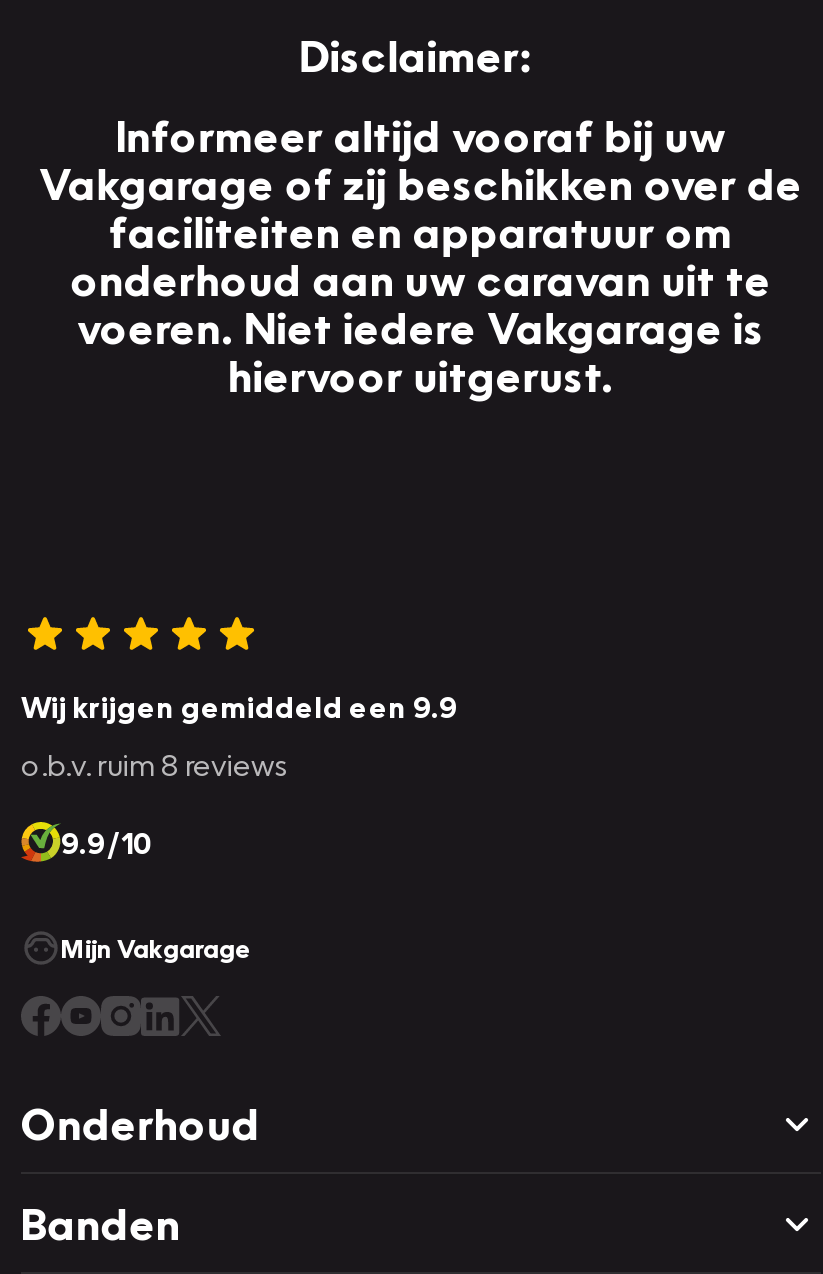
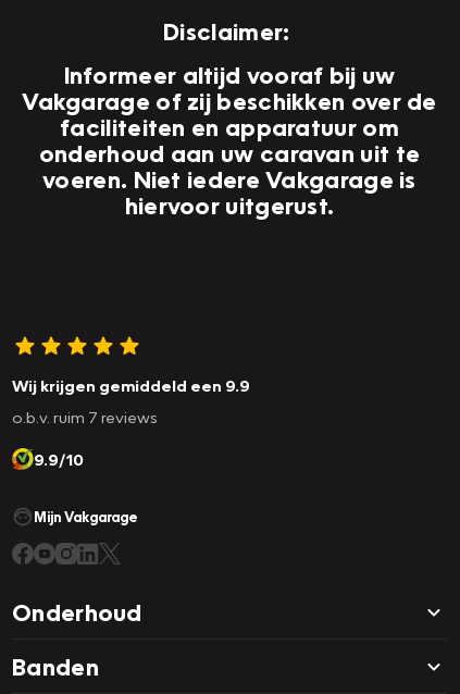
- o.b.v. ruim 8 reviews
+ o.b.v. ruim 7 reviews
